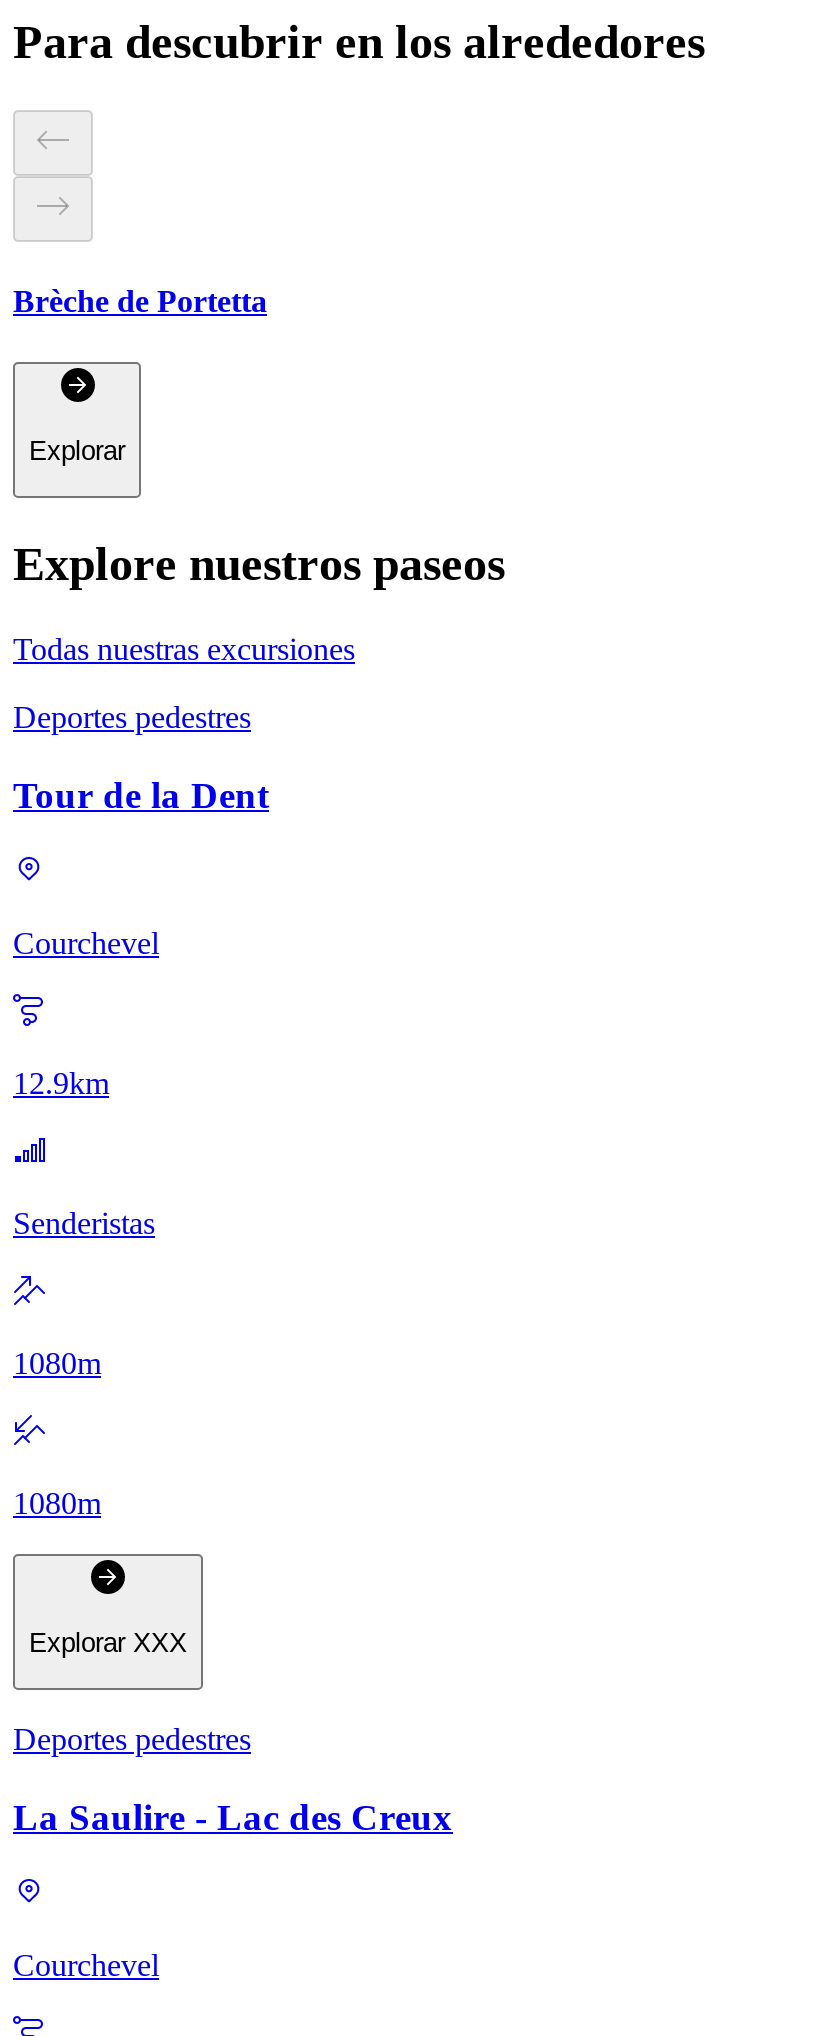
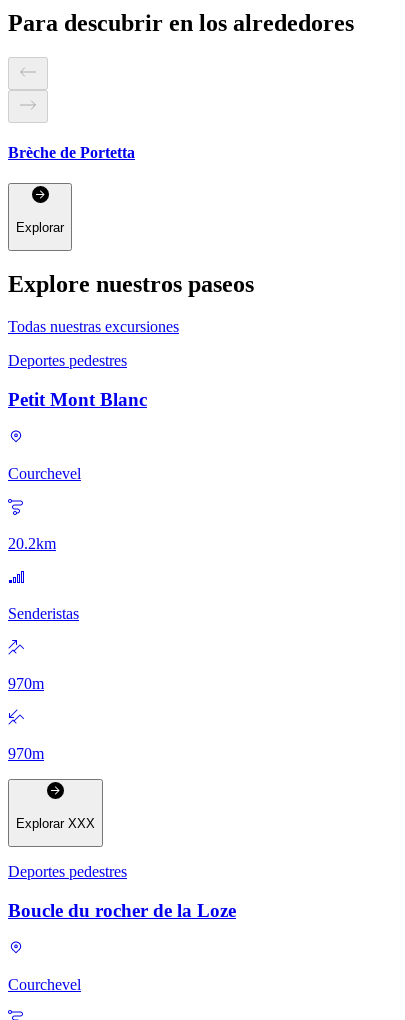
- Tour de la Dent
+ Petit Mont Blanc

- 12.9km
+ 20.2km

- 1080m
+ 970m

- 1080m
+ 970m

- La Saulire - Lac des Creux
+ Boucle du rocher de la Loze
